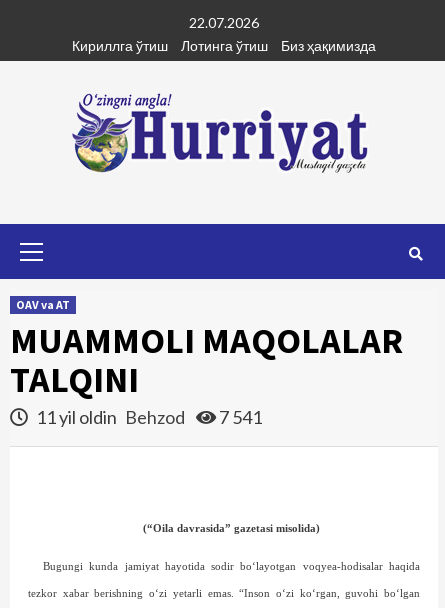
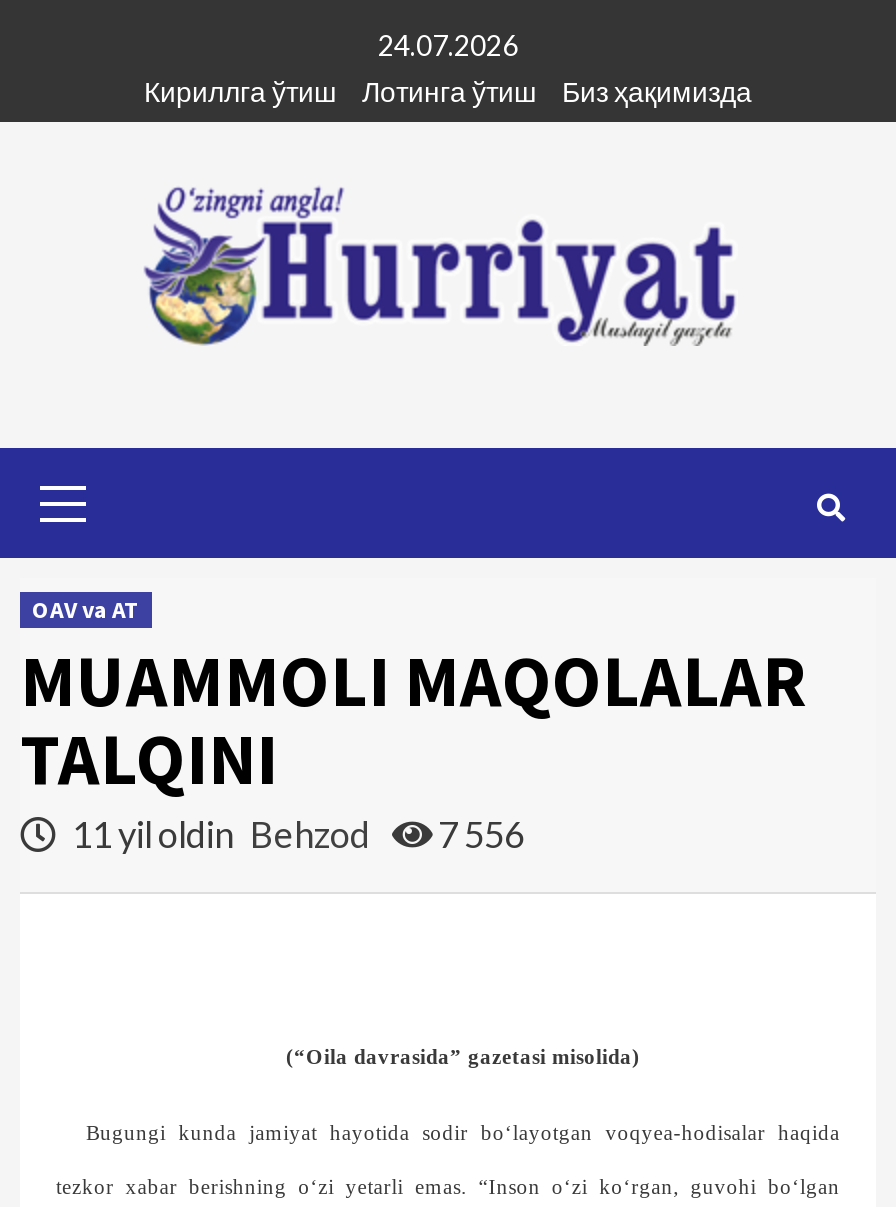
- 22.07.2026
+ 24.07.2026

- 11 yil oldin Behzod 7 541
+ 11 yil oldin Behzod 7 556
